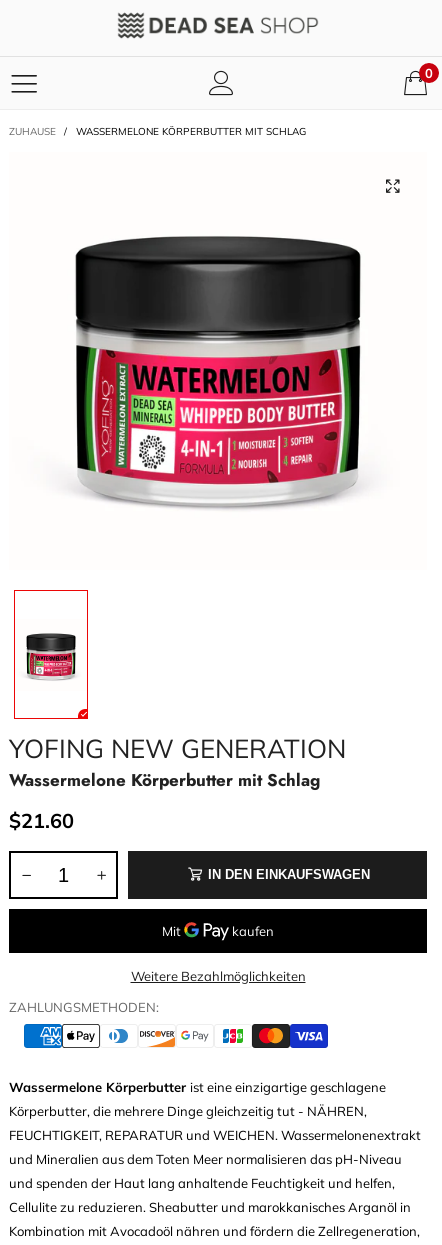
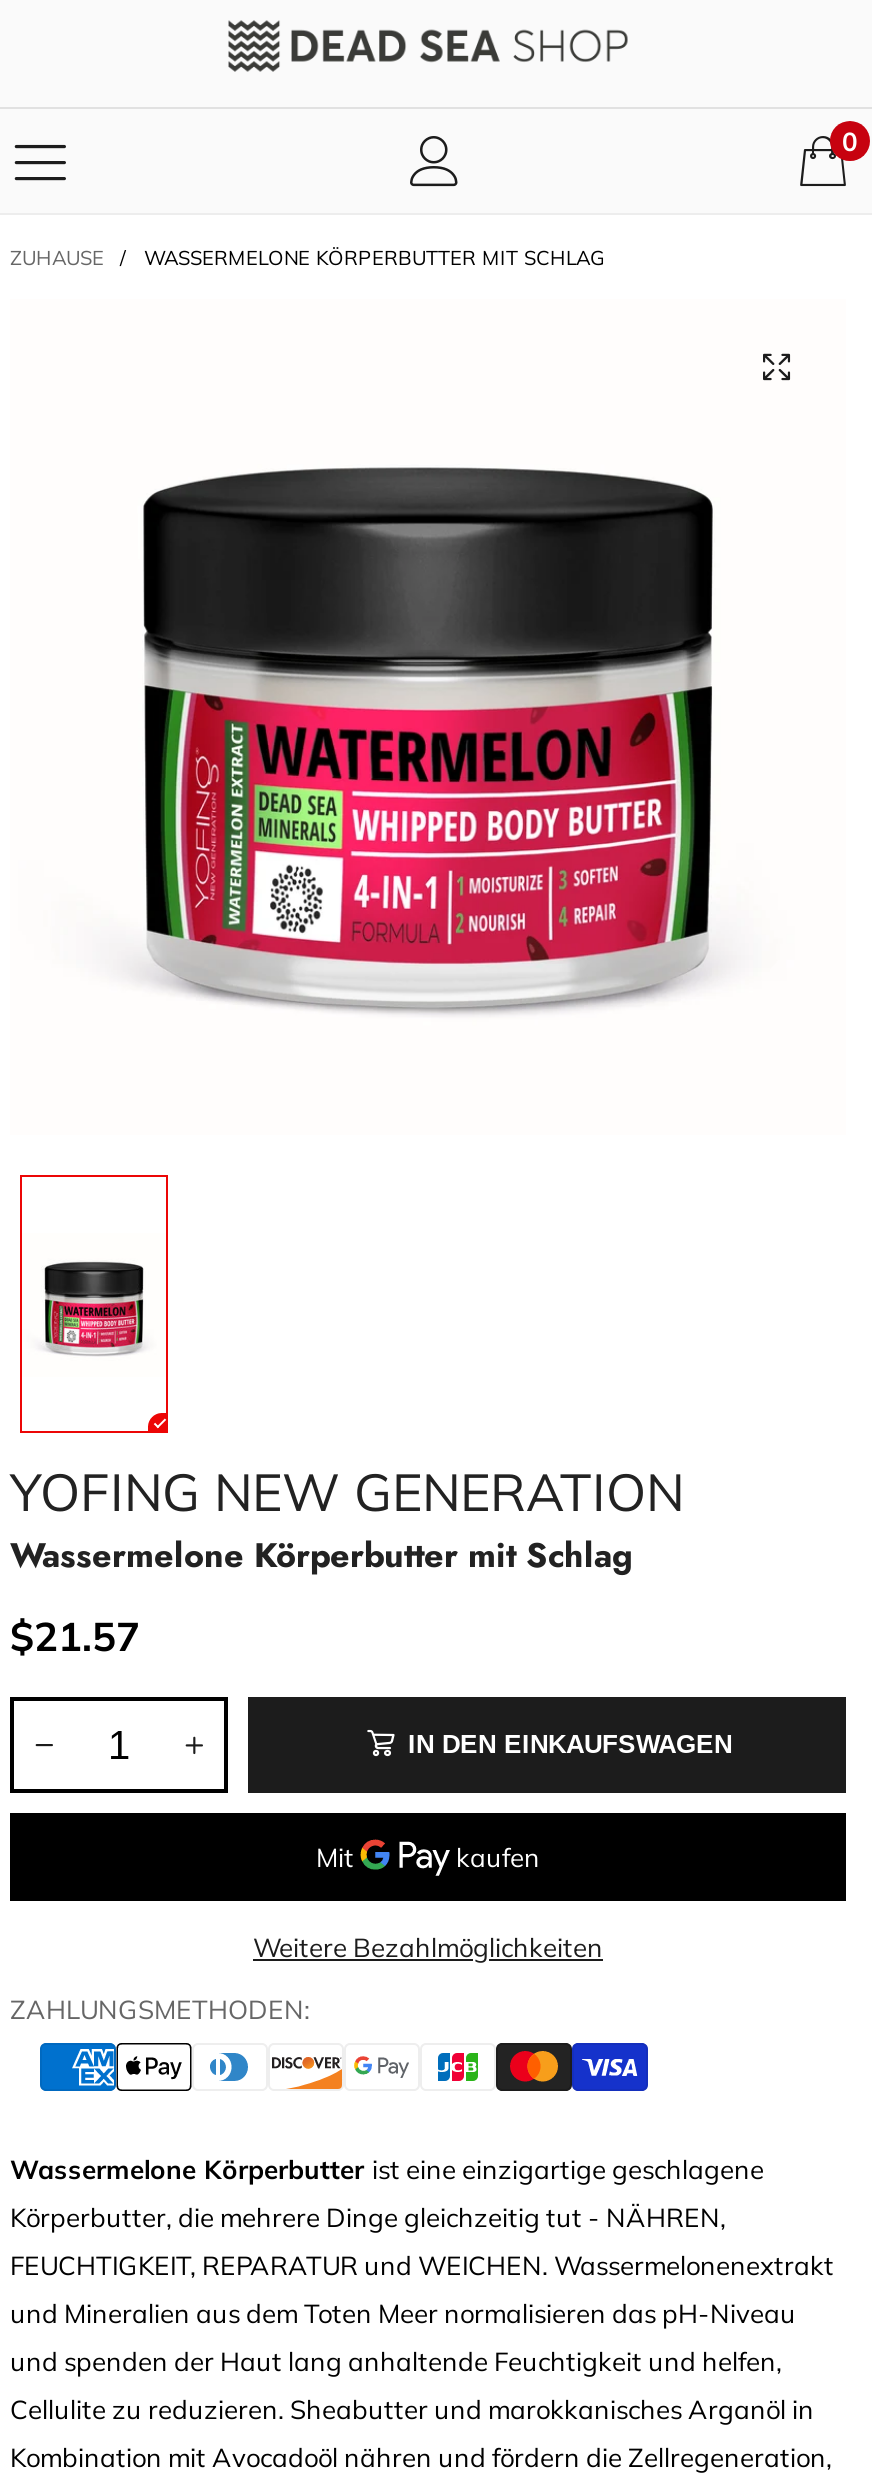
- $21.60
+ $21.57
